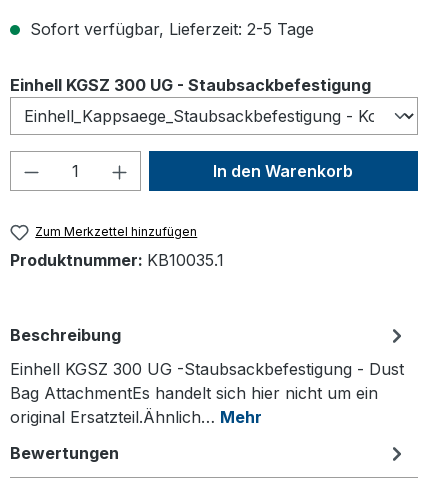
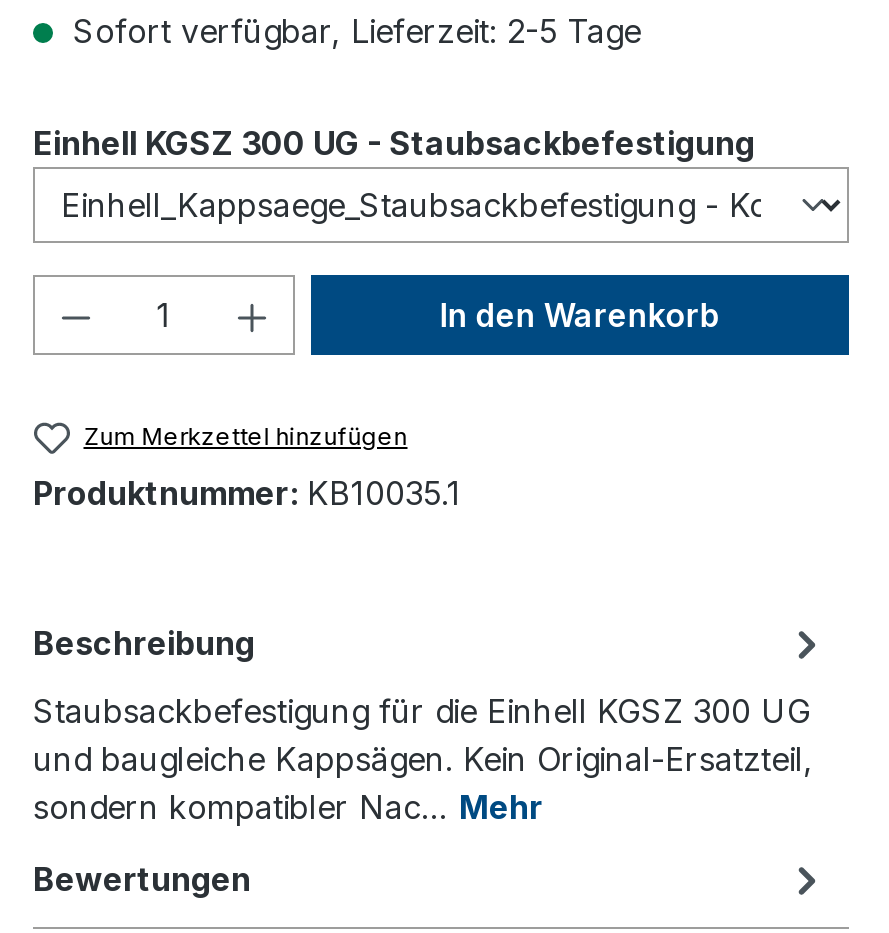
- Einhell KGSZ 300 UG -Staubsackbefestigung - Dust
- Bag AttachmentEs handelt sich hier nicht um ein
- original Ersatzteil.Ähnlich… Mehr
+ Staubsackbefestigung für die Einhell KGSZ 300 UG
+ und baugleiche Kappsägen. Kein Original-Ersatzteil,
+ sondern kompatibler Nac… Mehr
